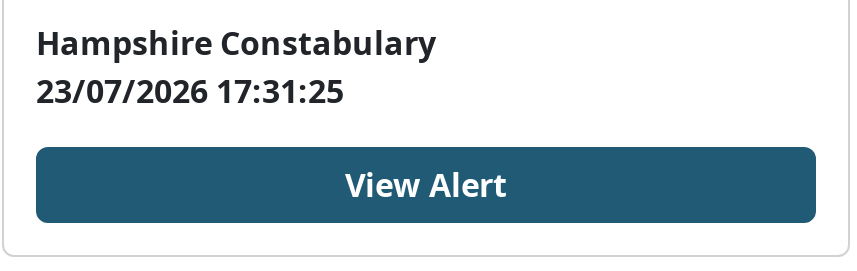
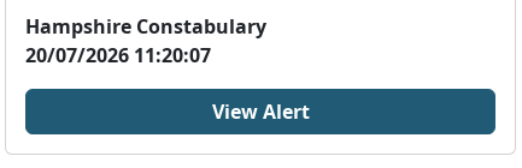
- 23/07/2026 17:31:25
+ 20/07/2026 11:20:07
